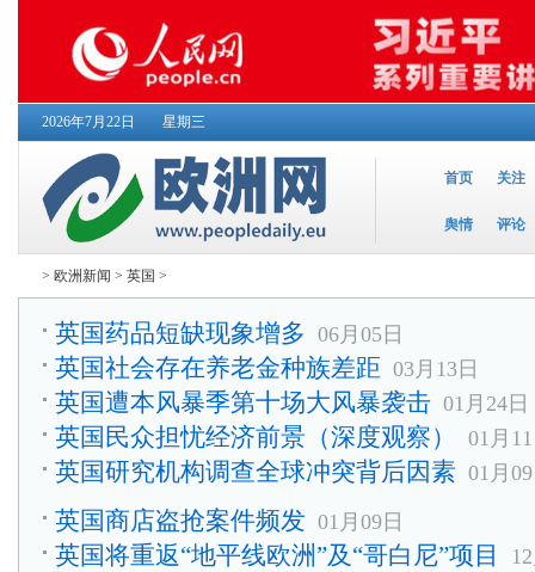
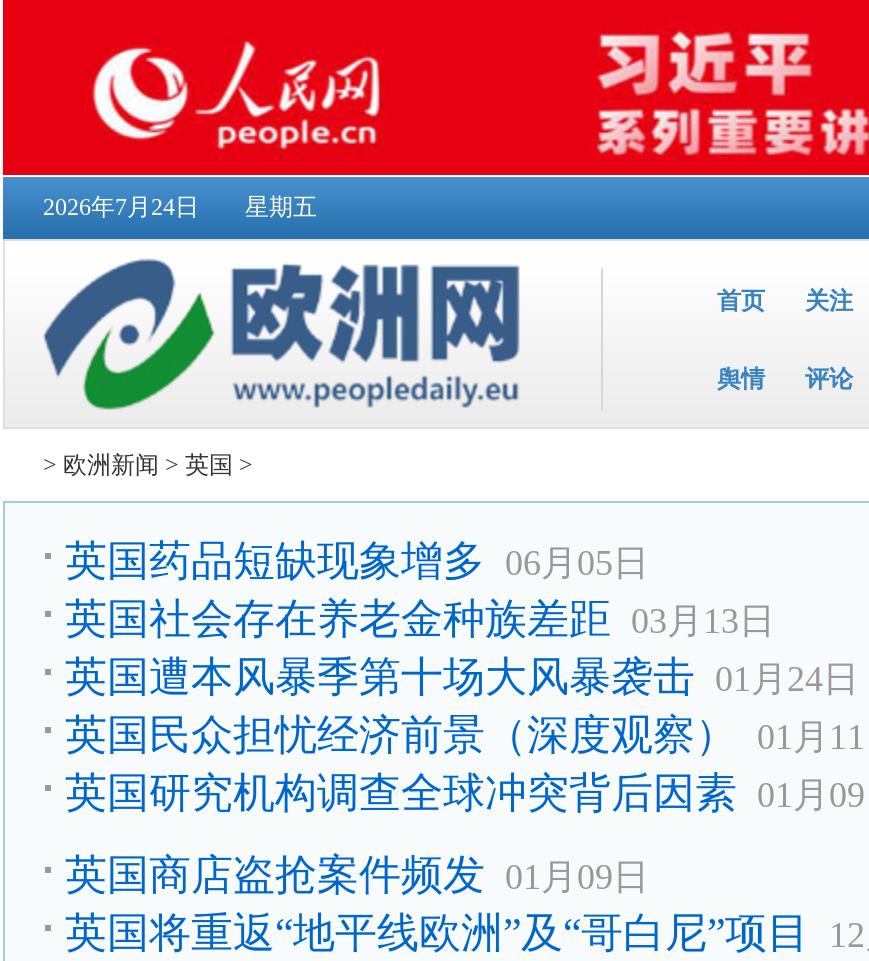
- 2026年7月22日
+ 2026年7月24日

- 星期三
+ 星期五
